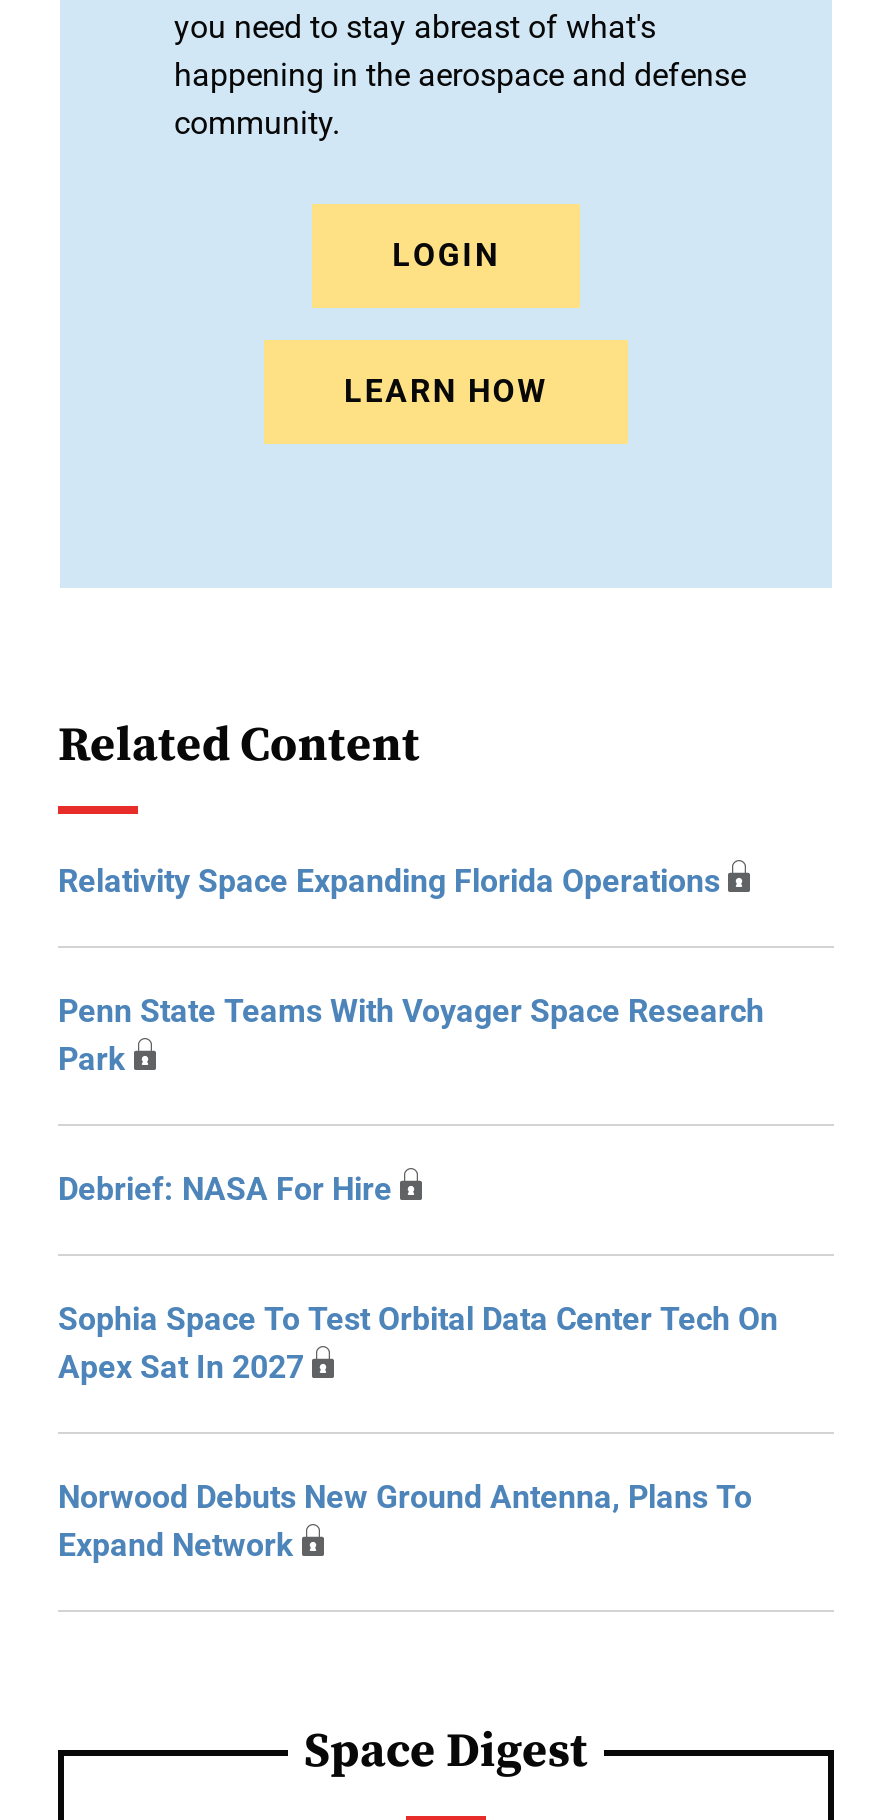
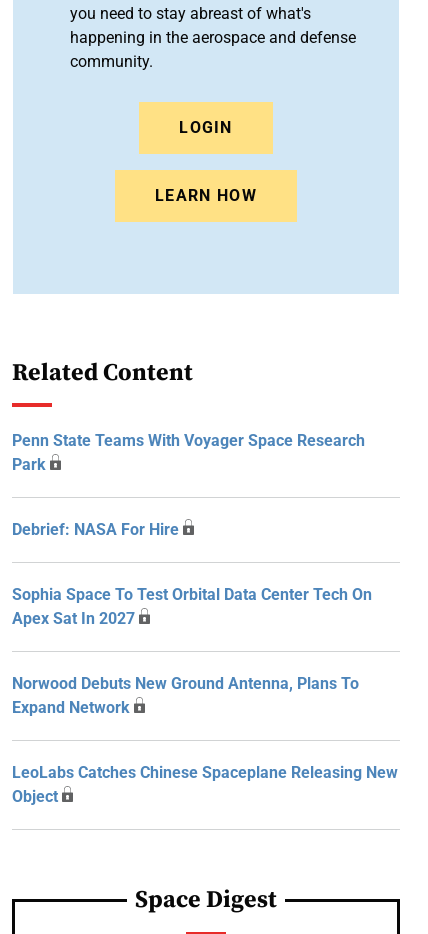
- Relativity Space Expanding Florida Operations

moved up: Penn State Teams With Voyager Space Research | Park | Debrief: NASA For Hire | Sophia Space To Test Orbital Data Center Tech On | Apex Sat In 2027 | Norwood Debuts New Ground Antenna, Plans To | Expand Network

+ LeoLabs Catches Chinese Spaceplane Releasing New
+ Object
